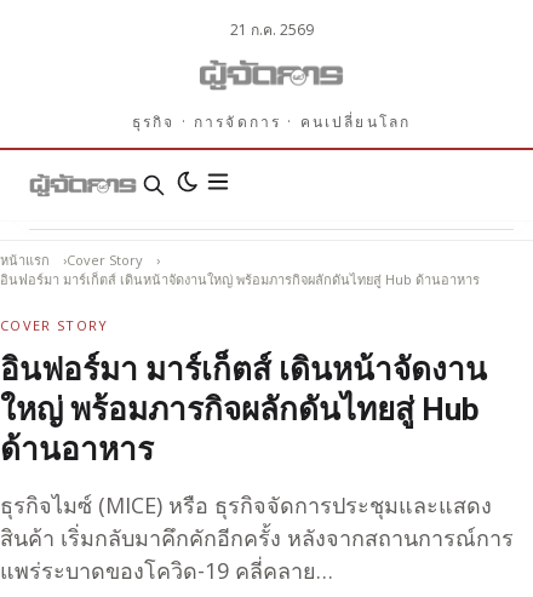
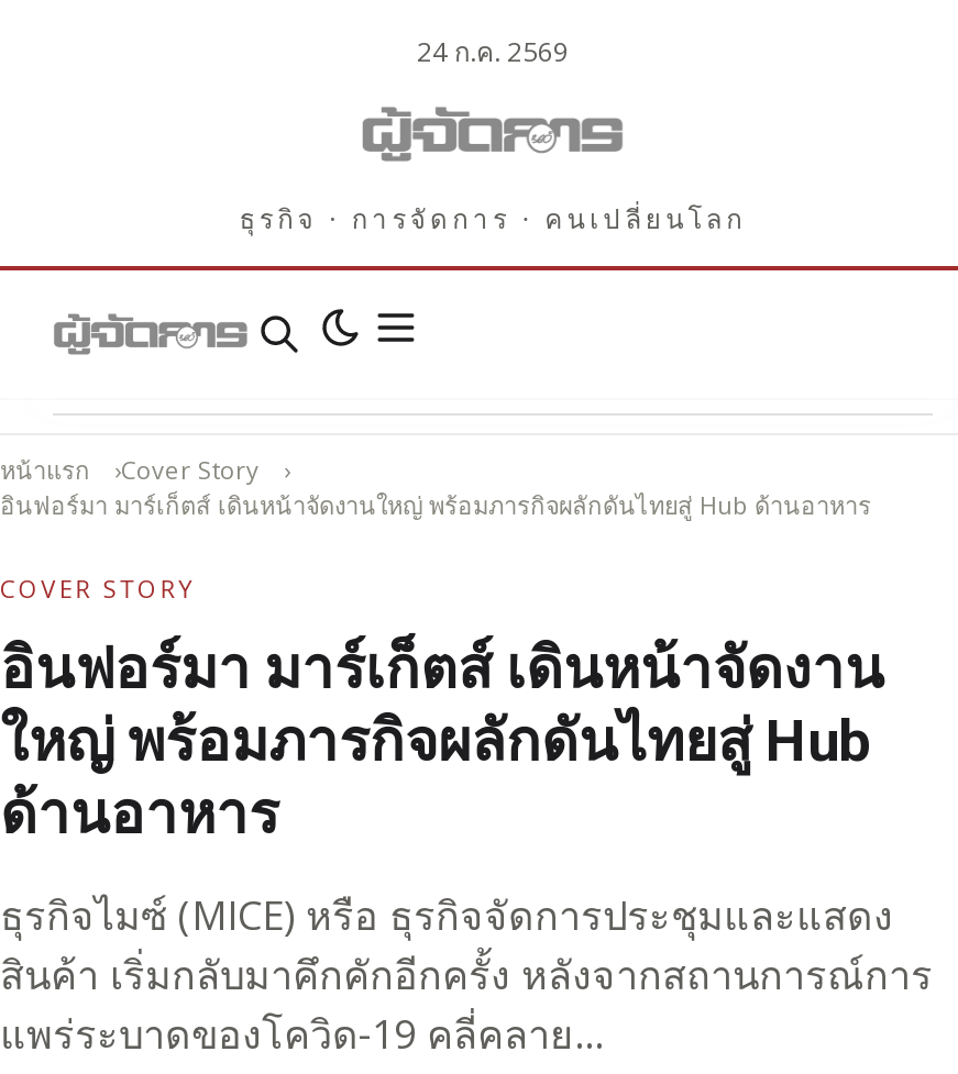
- 21 ก.ค. 2569
+ 24 ก.ค. 2569
